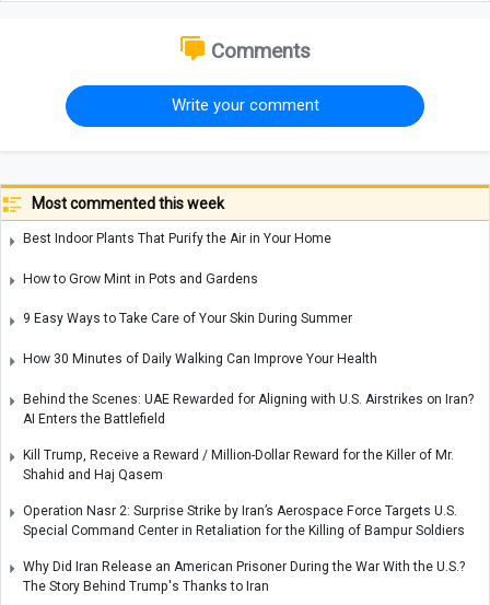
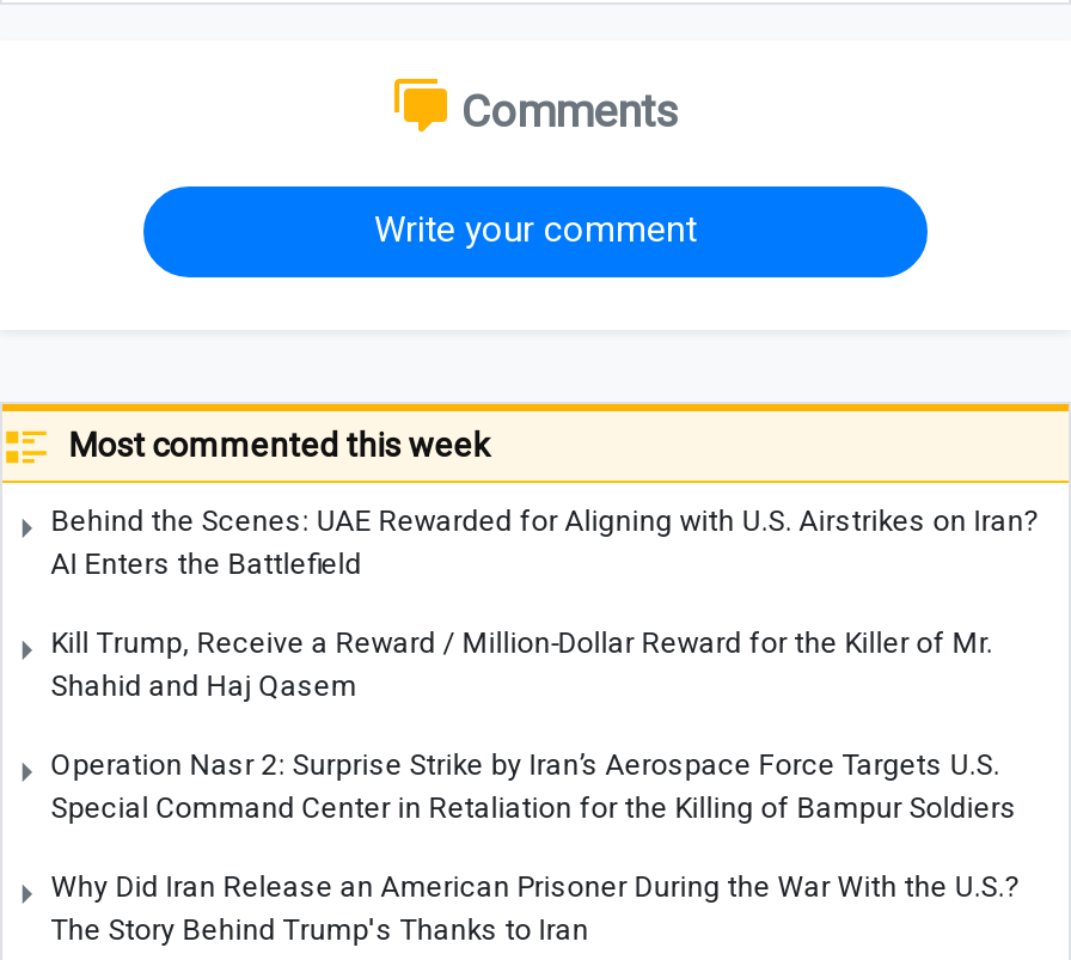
- Best Indoor Plants That Purify the Air in Your Home
- How to Grow Mint in Pots and Gardens
- 9 Easy Ways to Take Care of Your Skin During Summer
- How 30 Minutes of Daily Walking Can Improve Your Health
